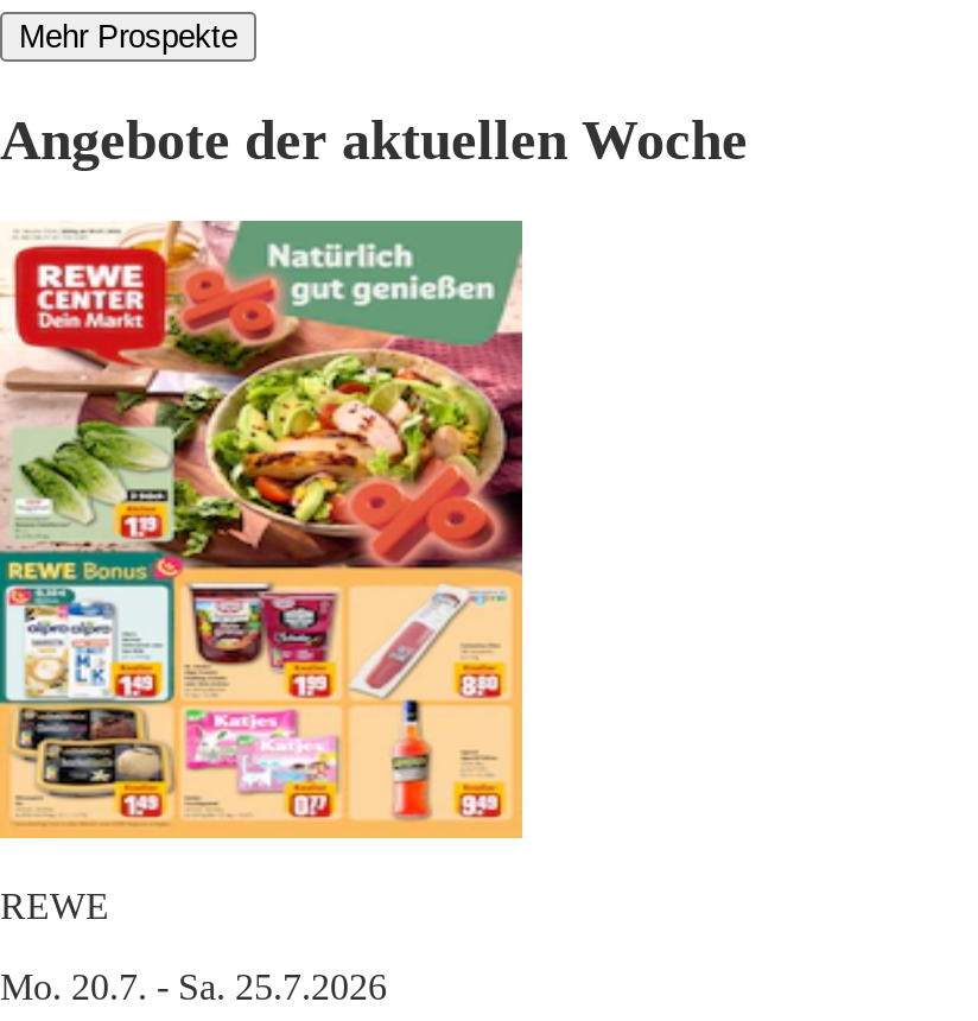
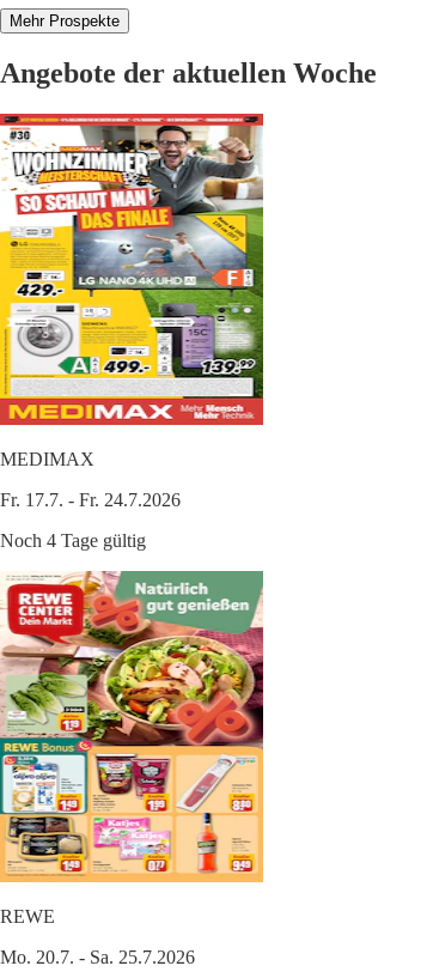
+ [image]
+ MEDIMAX
+ Fr. 17.7. - Fr. 24.7.2026
+ Noch 4 Tage gültig
